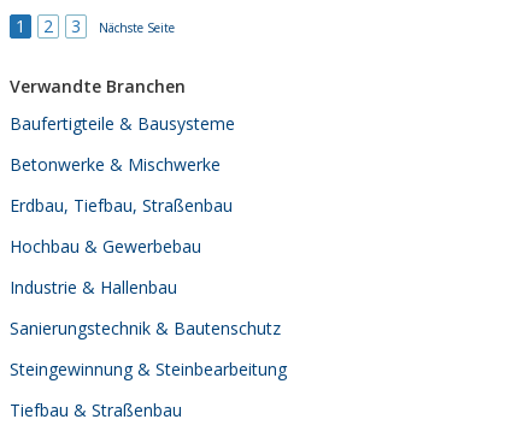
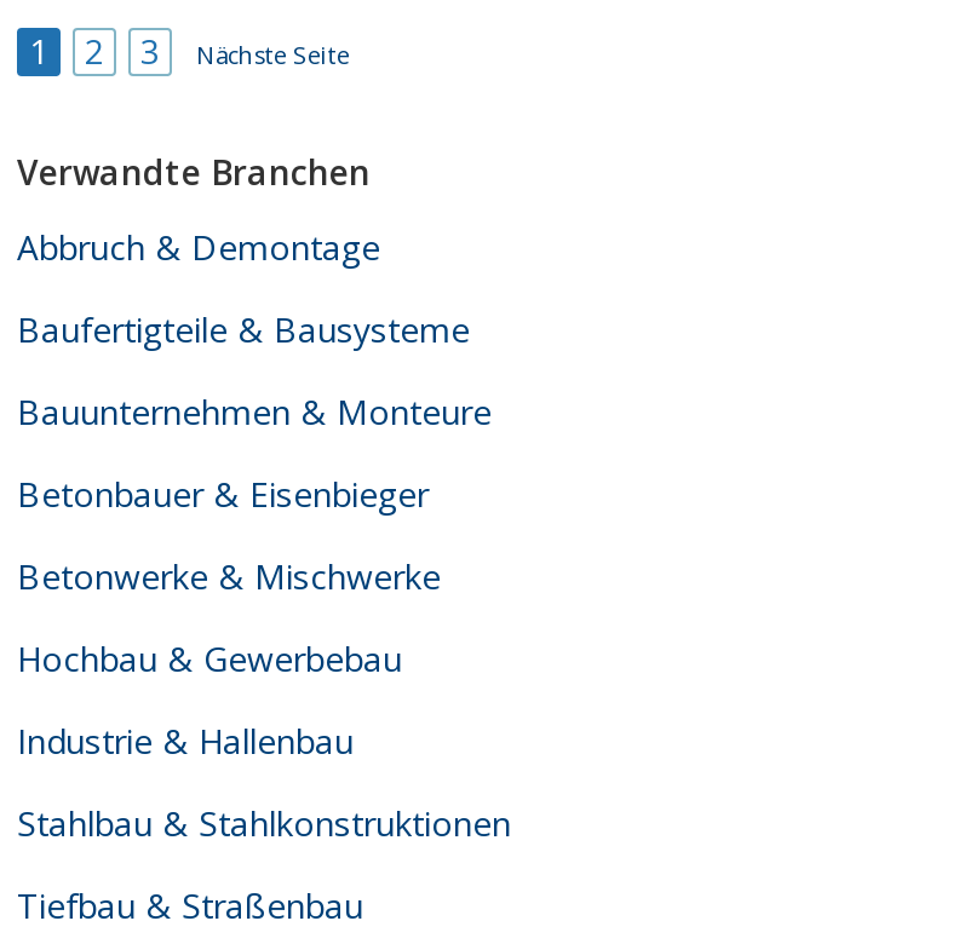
+ Abbruch & Demontage

+ Bauunternehmen & Monteure
+ Betonbauer & Eisenbieger

moved down: Betonwerke & Mischwerke

- Erdbau, Tiefbau, Straßenbau

moved down: Hochbau & Gewerbebau | Industrie & Hallenbau

- Sanierungstechnik & Bautenschutz
- Steingewinnung & Steinbearbeitung
+ Stahlbau & Stahlkonstruktionen
